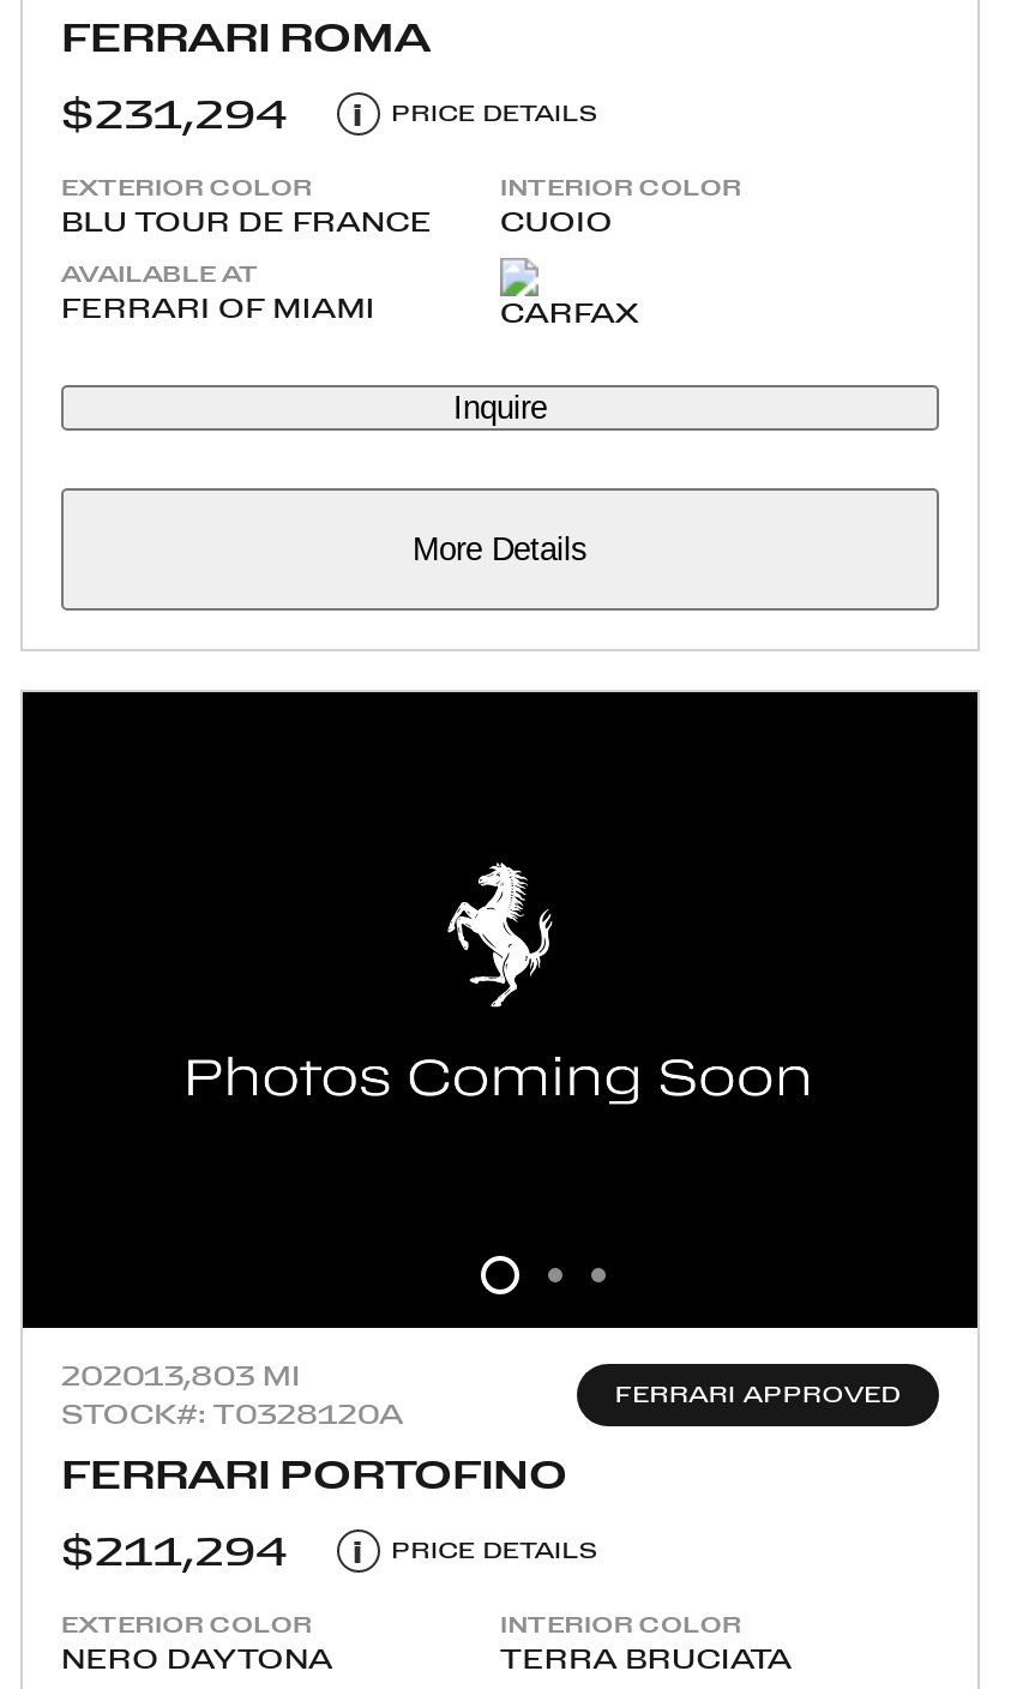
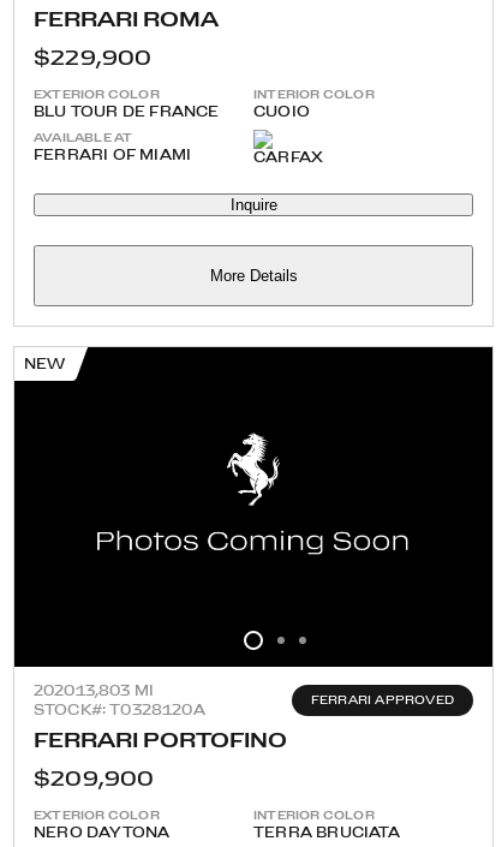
- $231,294
- i
- PRICE DETAILS
+ $229,900

+ NEW

- $211,294
- i
- PRICE DETAILS
+ $209,900
